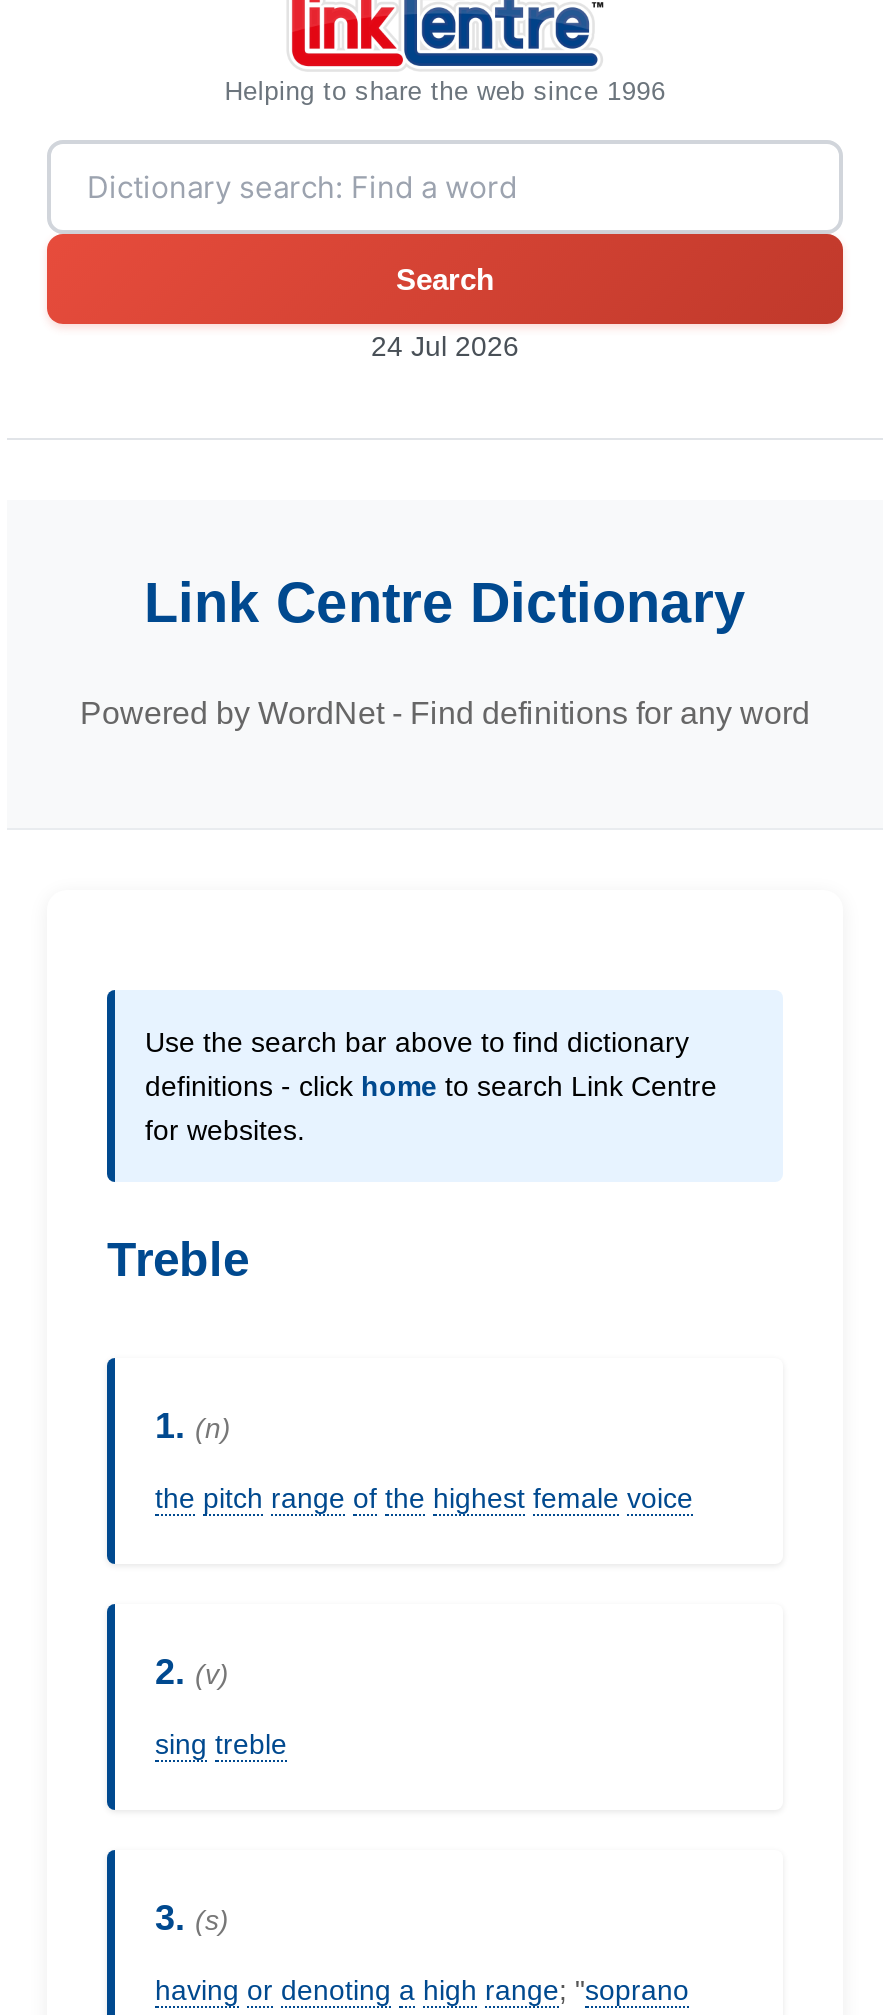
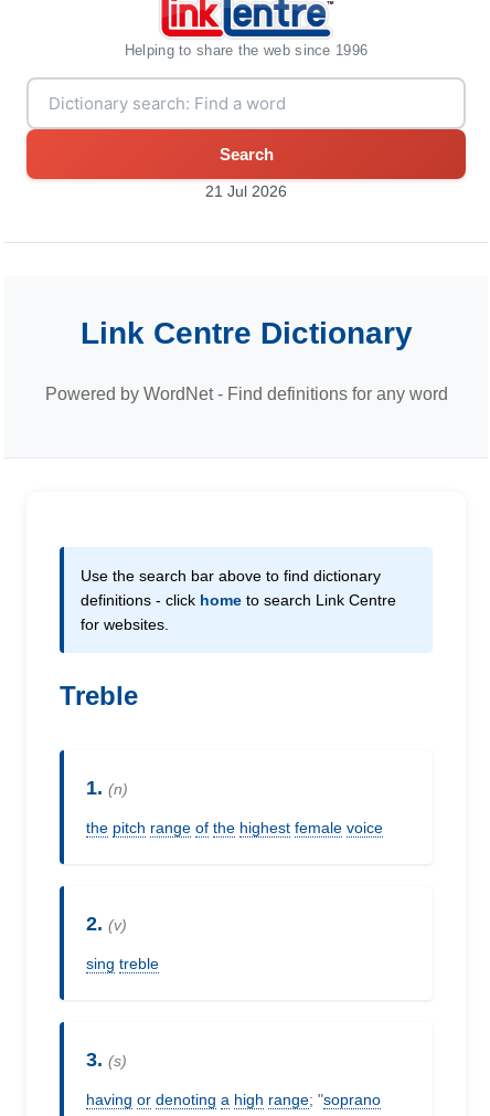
- 24 Jul 2026
+ 21 Jul 2026
